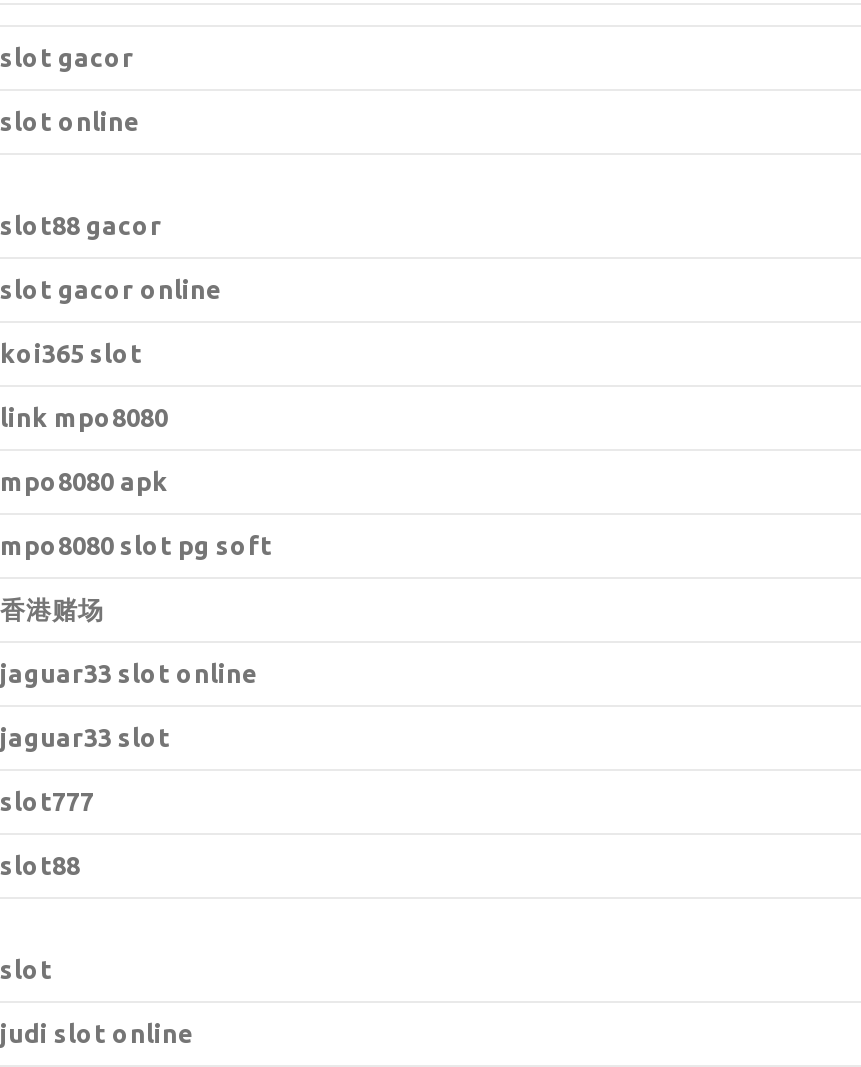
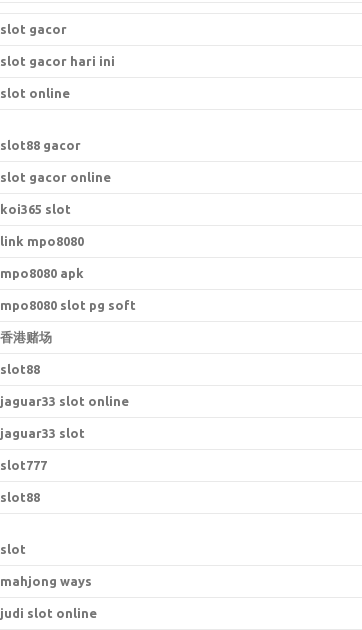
+ slot gacor hari ini

+ slot88

+ mahjong ways
